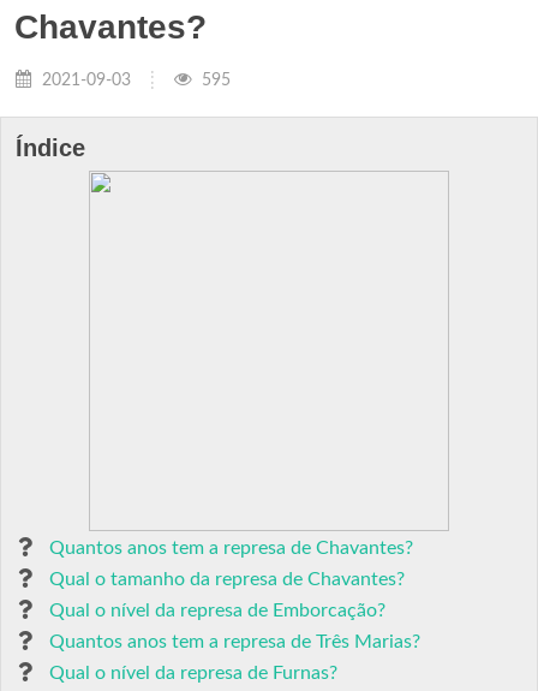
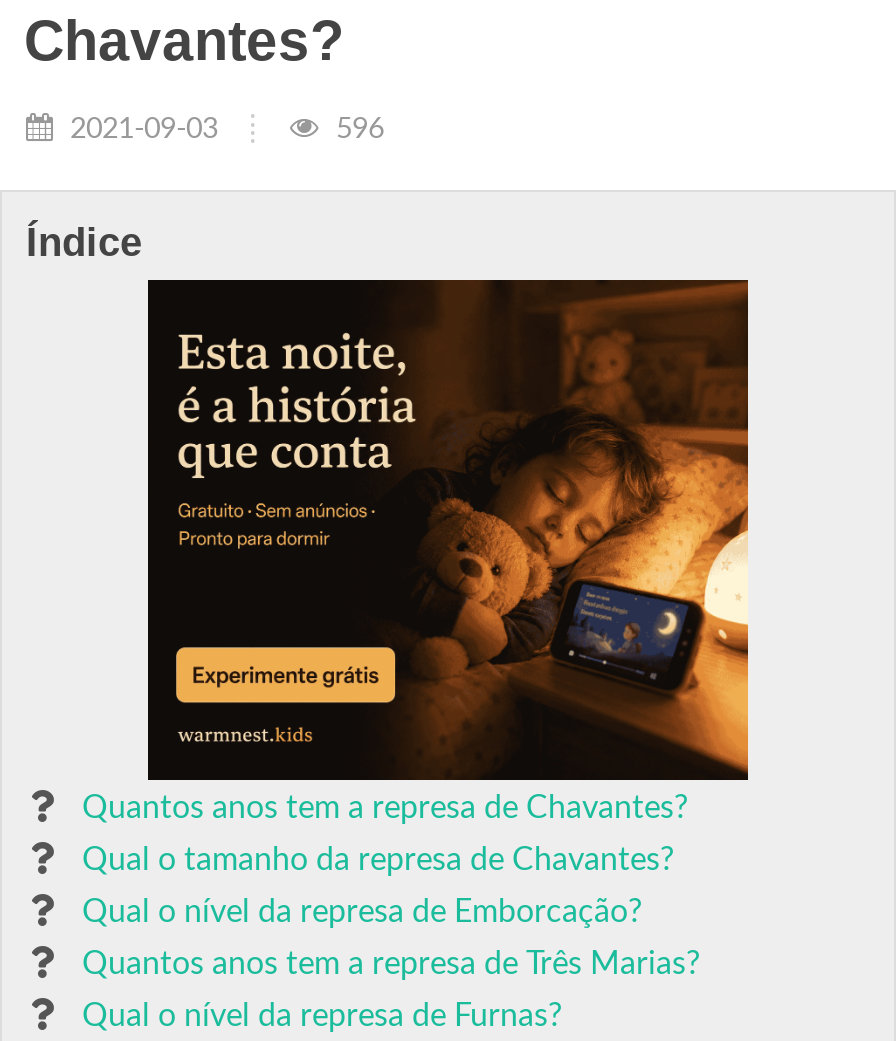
- 595
+ 596

+ [image]
